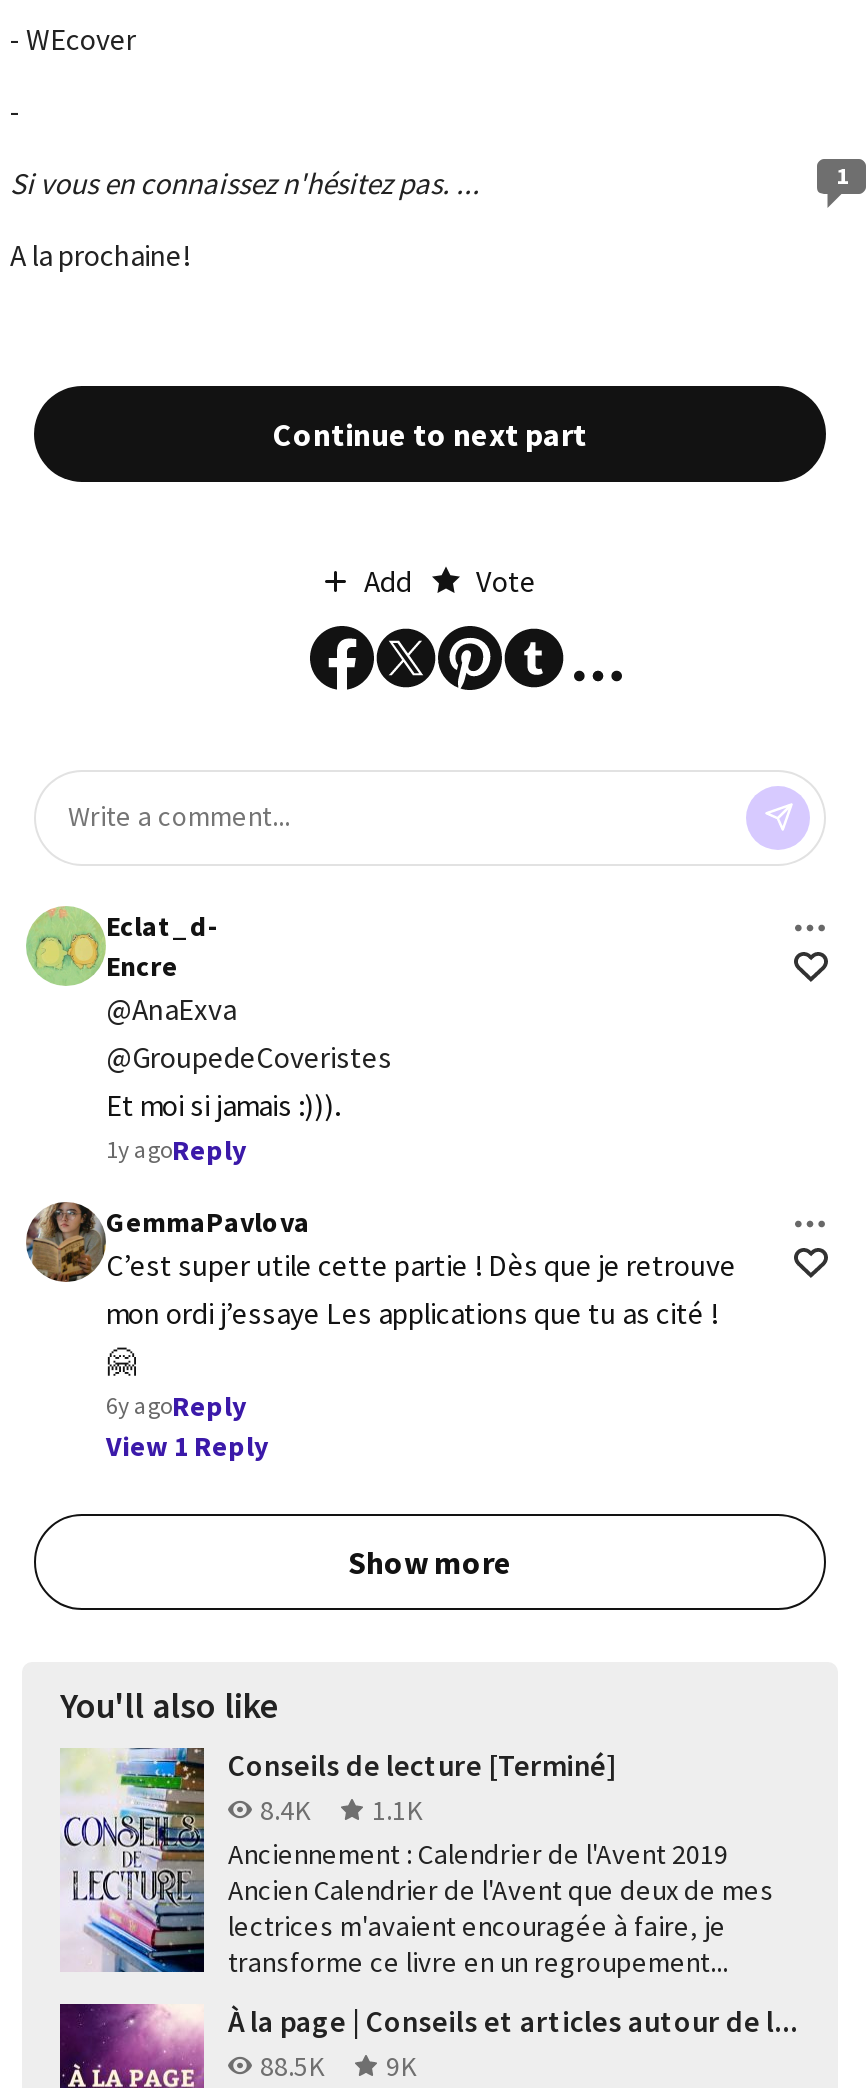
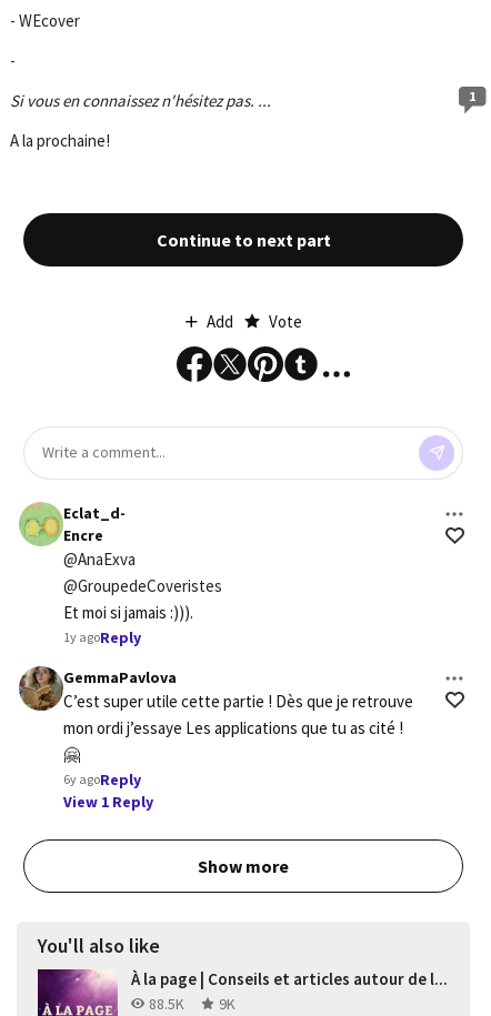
- [image]
- Conseils de lecture [Terminé]
- 8.4K
- 1.1K
- Anciennement : Calendrier de l'Avent 2019
- Ancien Calendrier de l'Avent que deux de mes
- lectrices m'avaient encouragée à faire, je
- transforme ce livre en un regroupement...
